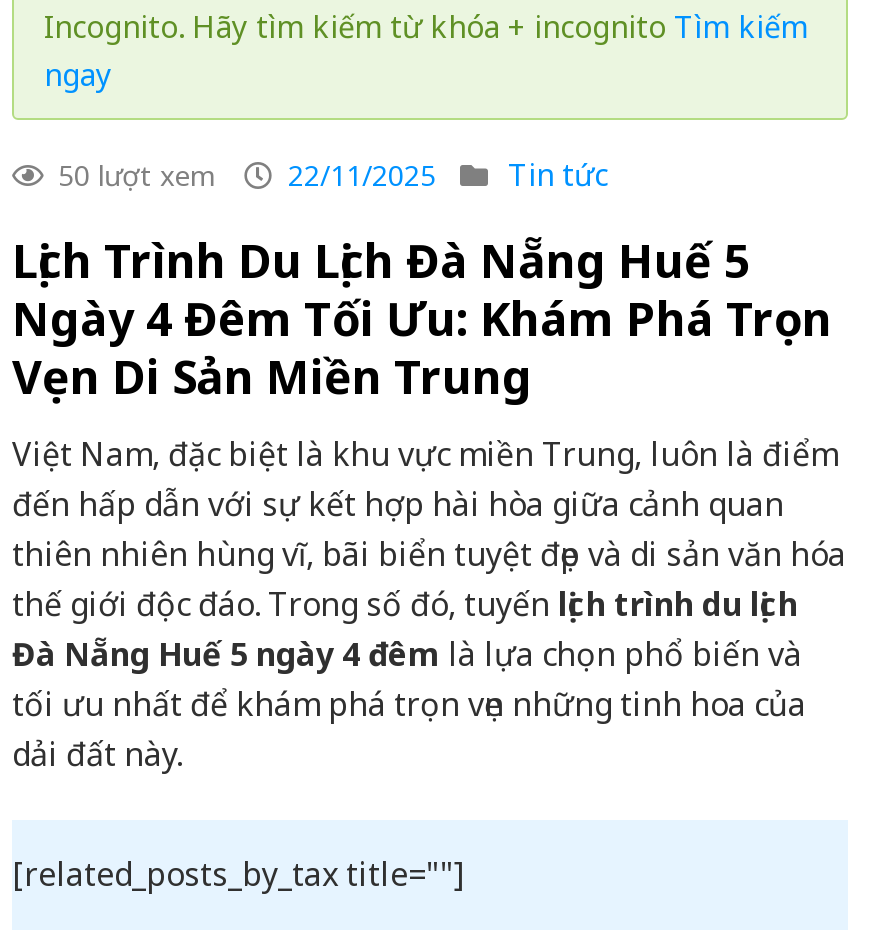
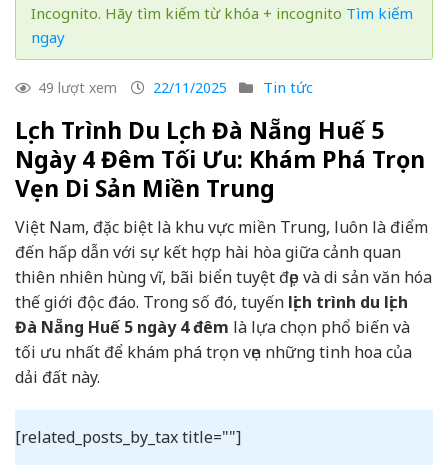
- 50 lượt xem 22/11/2025 Tin tức
+ 49 lượt xem 22/11/2025 Tin tức
